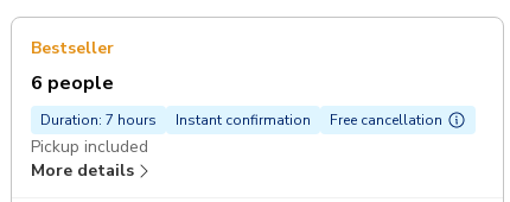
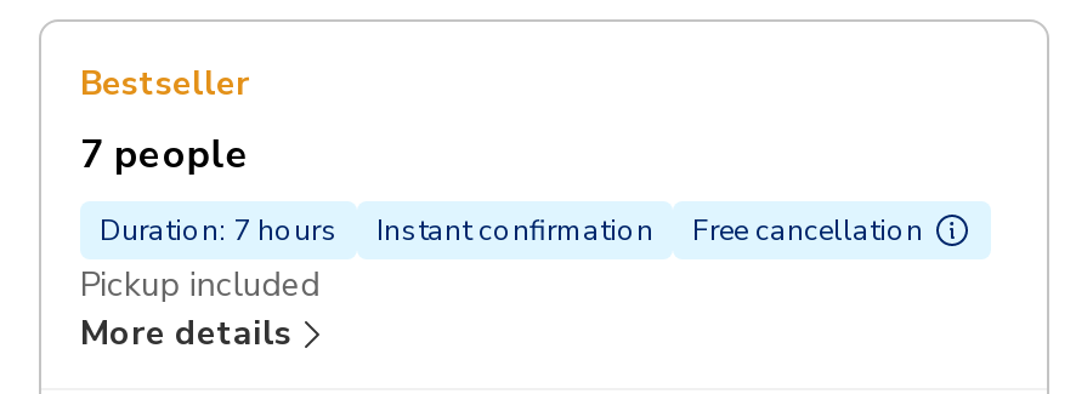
- 6 people
+ 7 people
